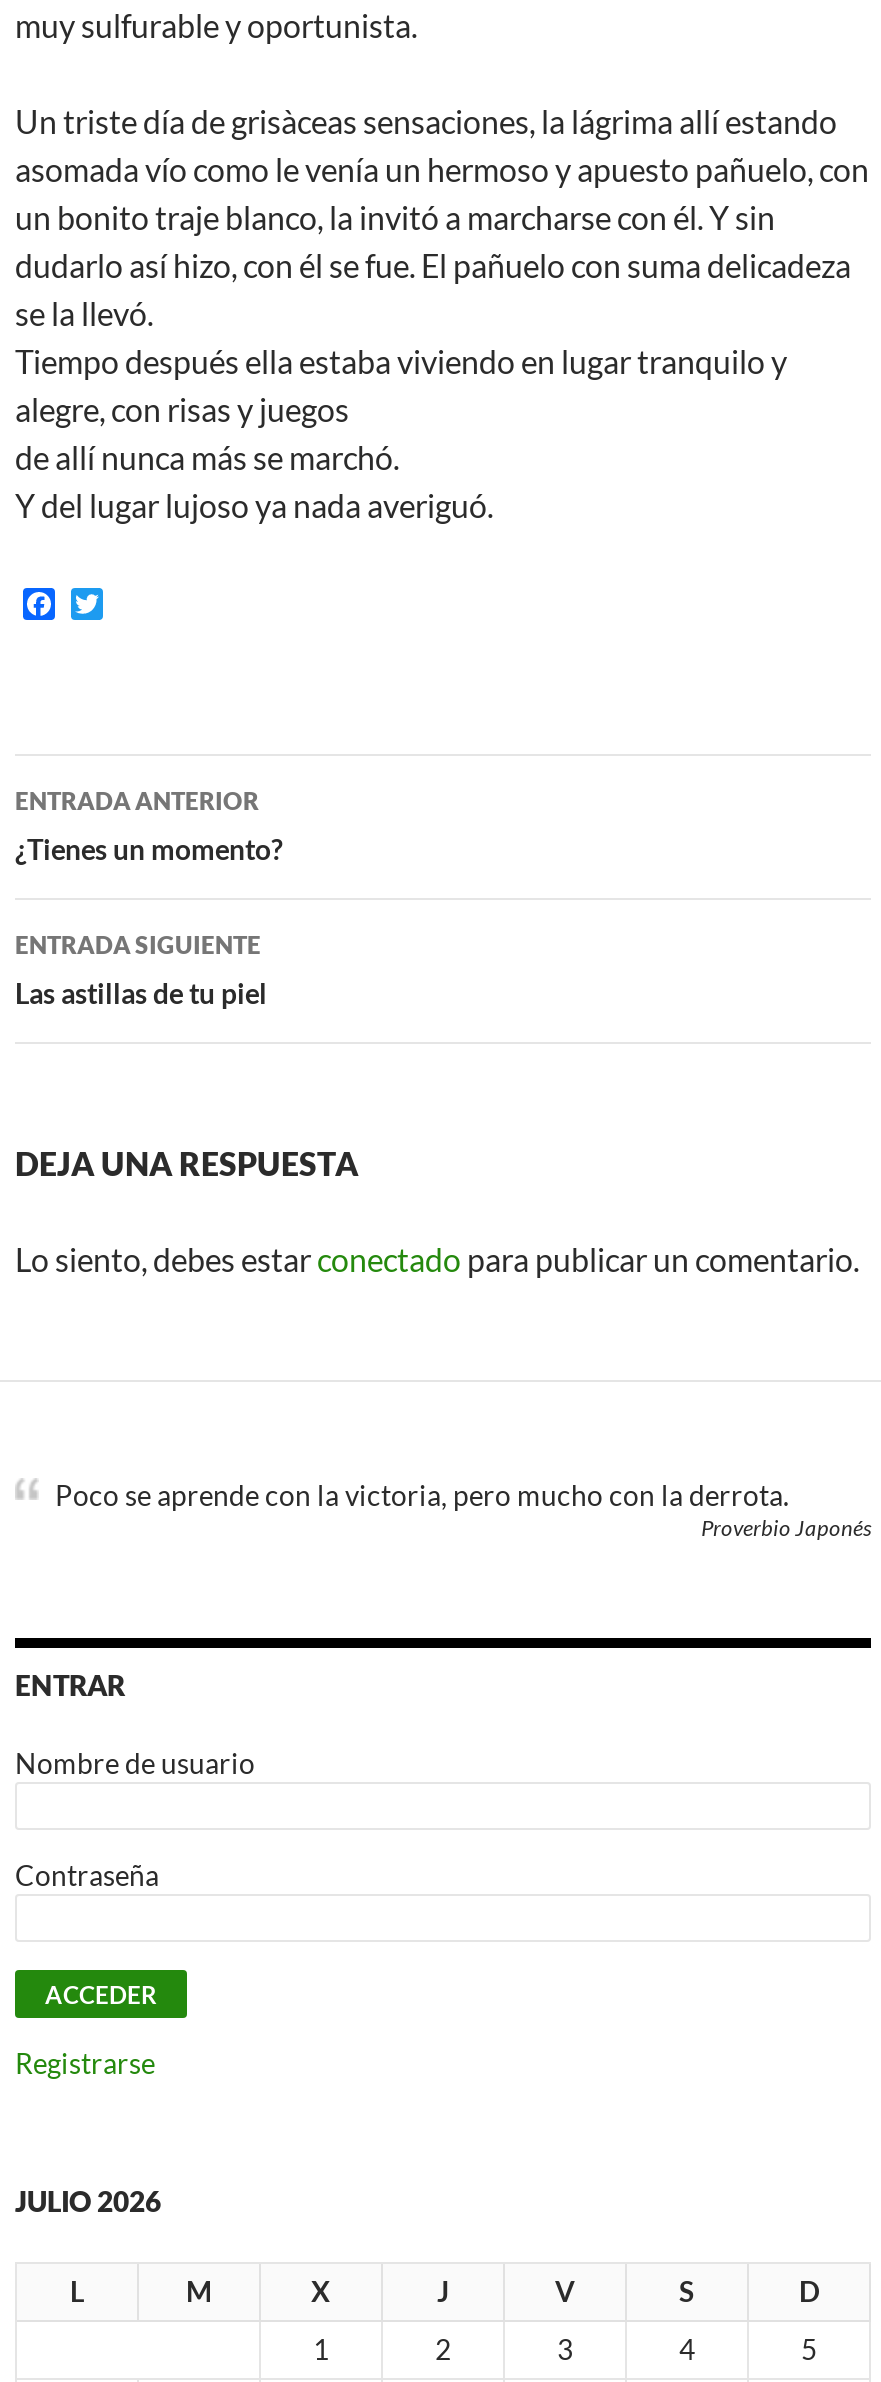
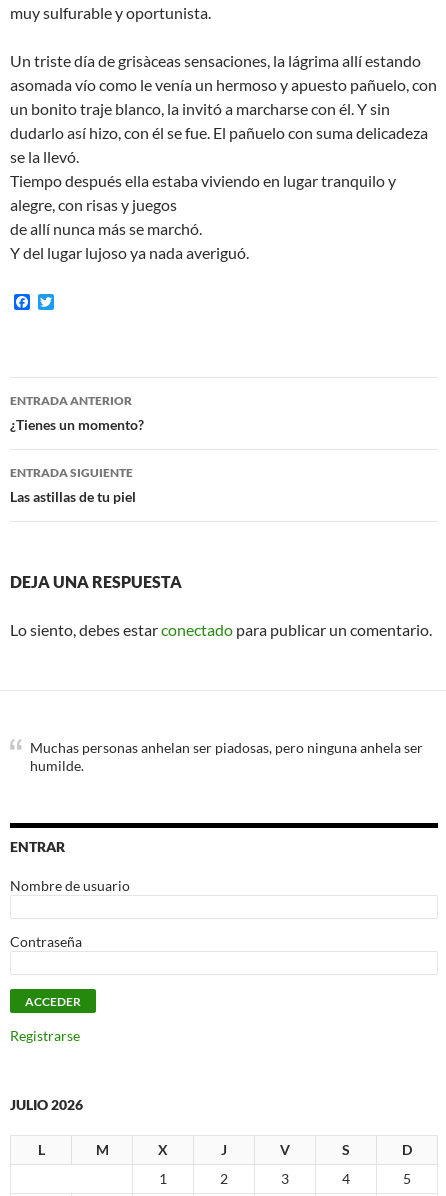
- Poco se aprende con la victoria, pero mucho con la derrota.
- Proverbio Japonés
+ Muchas personas anhelan ser piadosas, pero ninguna anhela ser
+ humilde.
